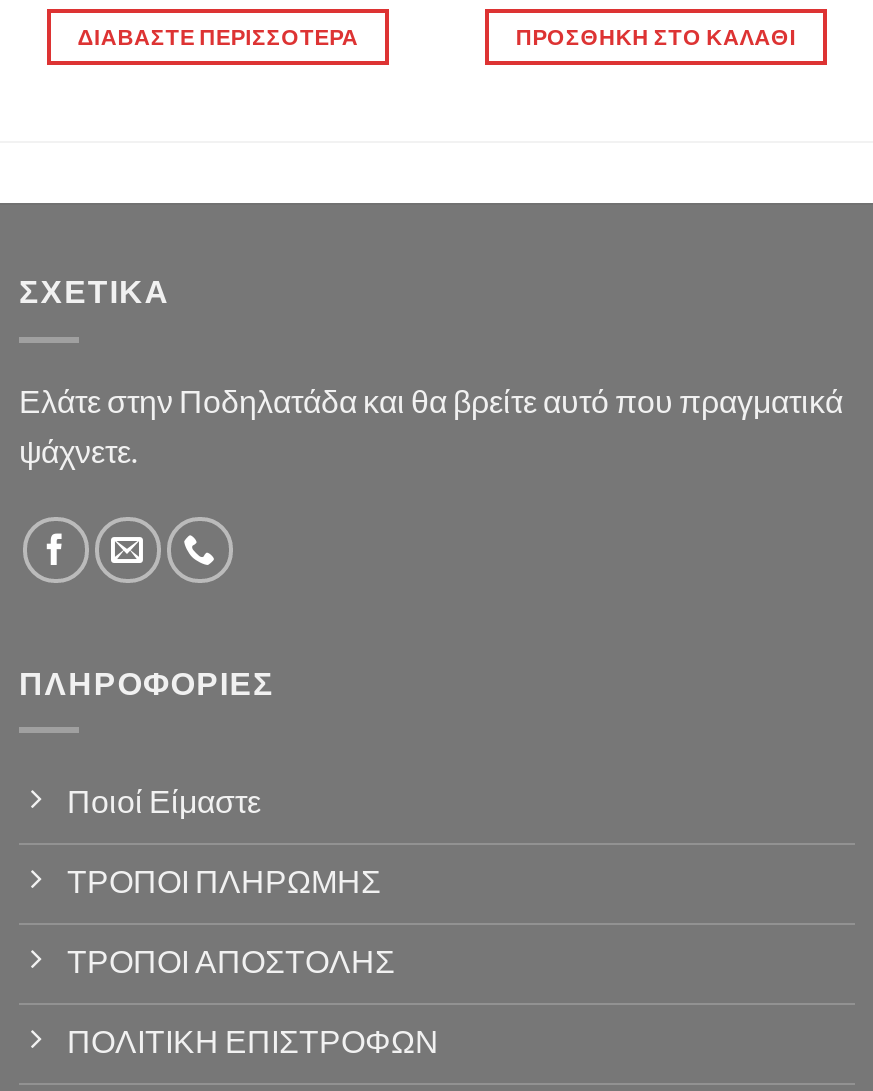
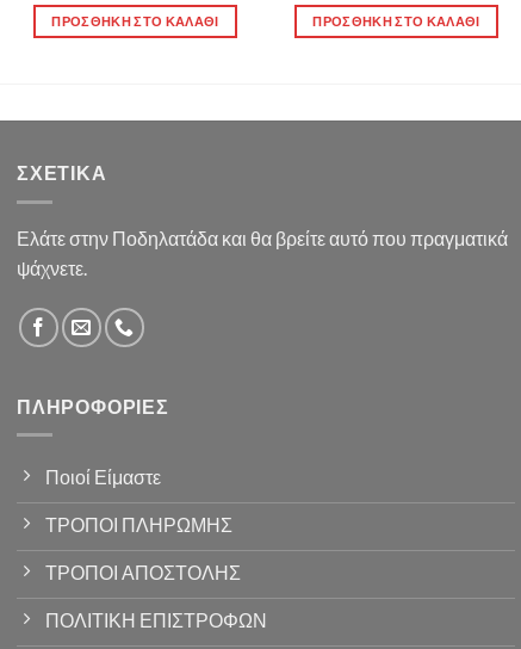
- ΔΙΑΒΆΣΤΕ ΠΕΡΙΣΣΌΤΕΡΑ
+ ΠΡΟΣΘΉΚΗ ΣΤΟ ΚΑΛΆΘΙ
